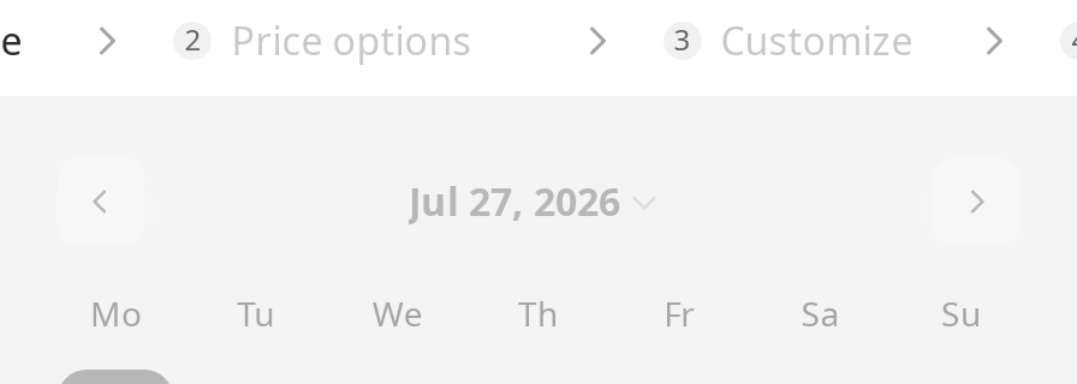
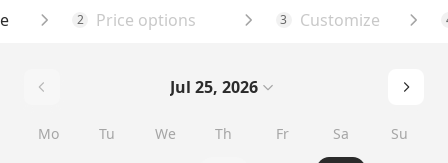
- Jul 27, 2026
+ Jul 25, 2026
